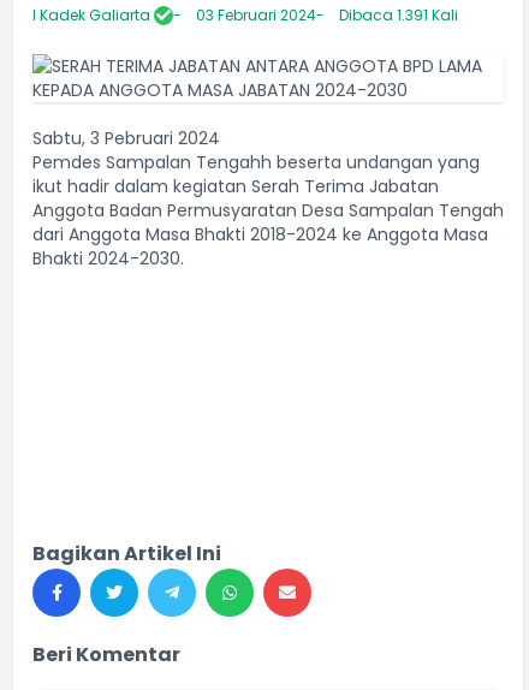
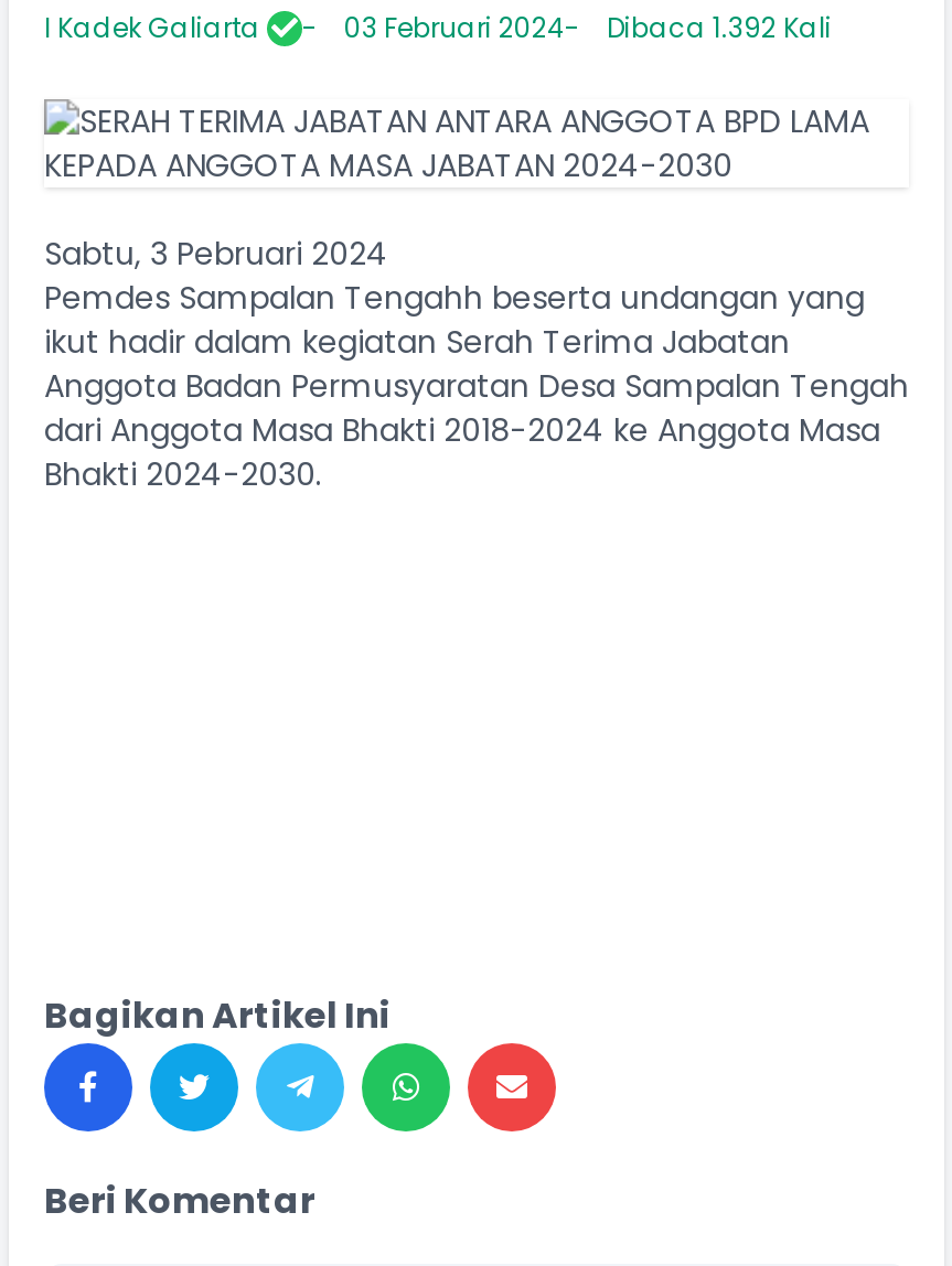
- 03 Februari 2024 Dibaca 1.391 Kali
+ 03 Februari 2024 Dibaca 1.392 Kali
